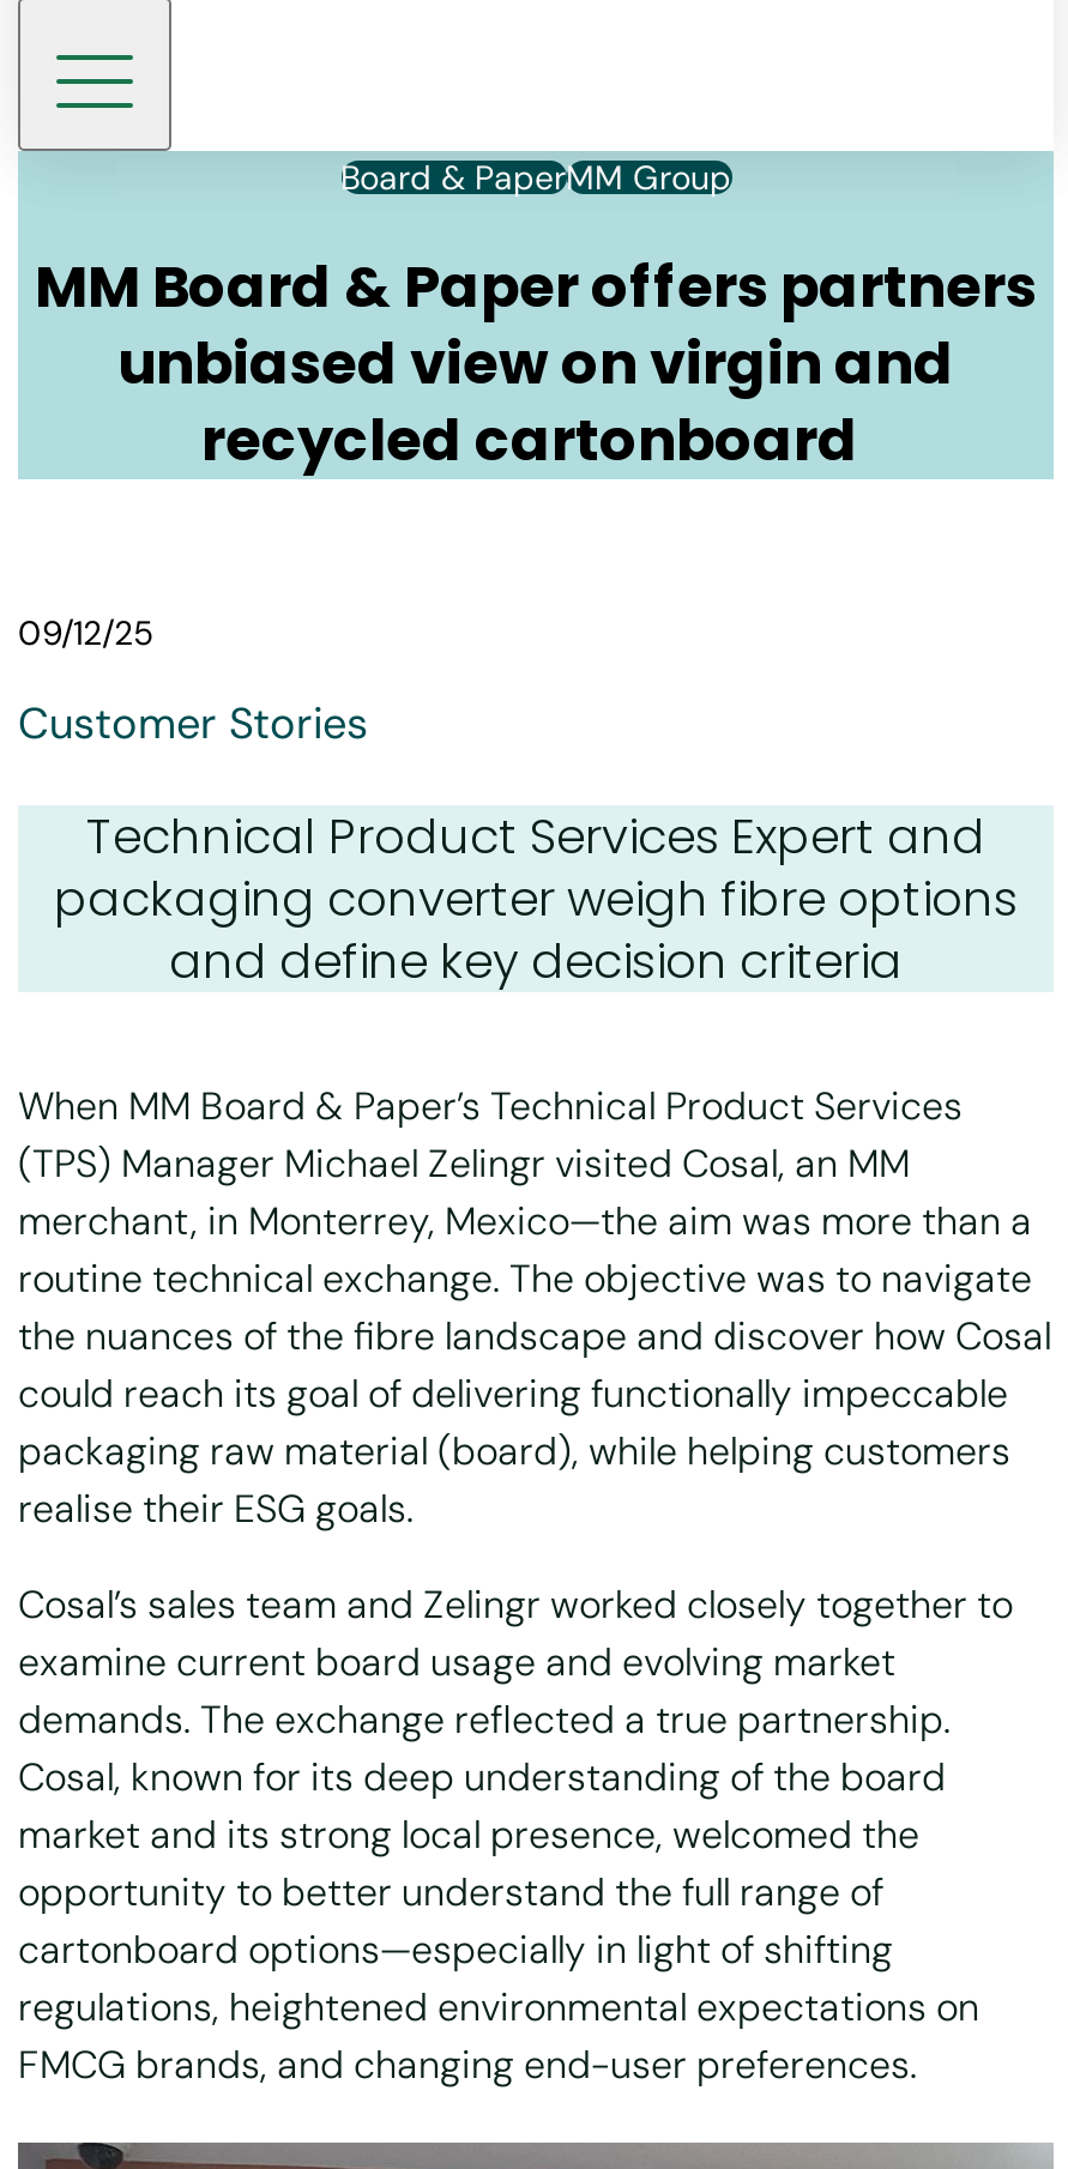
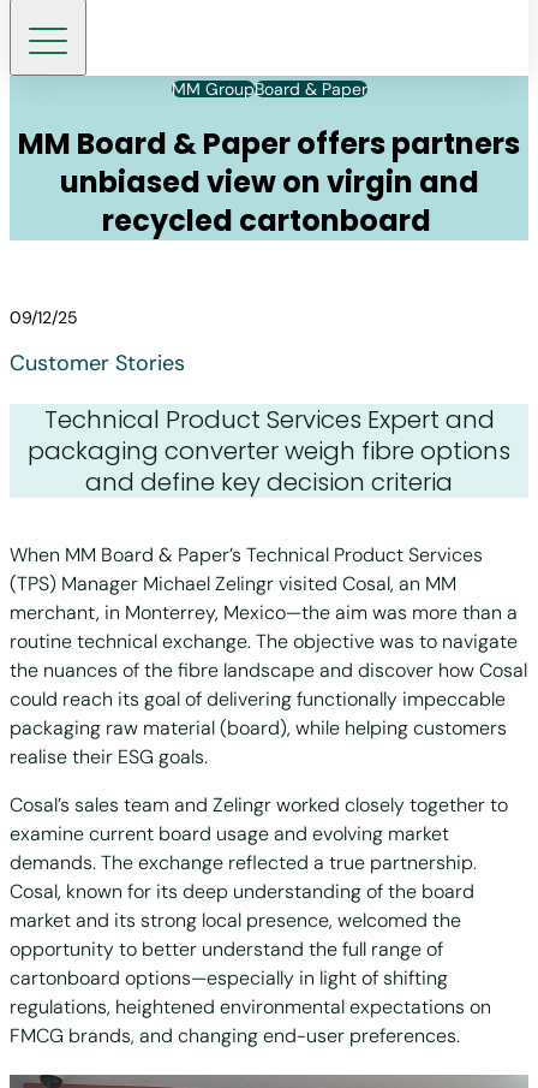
- Board & PaperMM Group
+ MM GroupBoard & Paper
